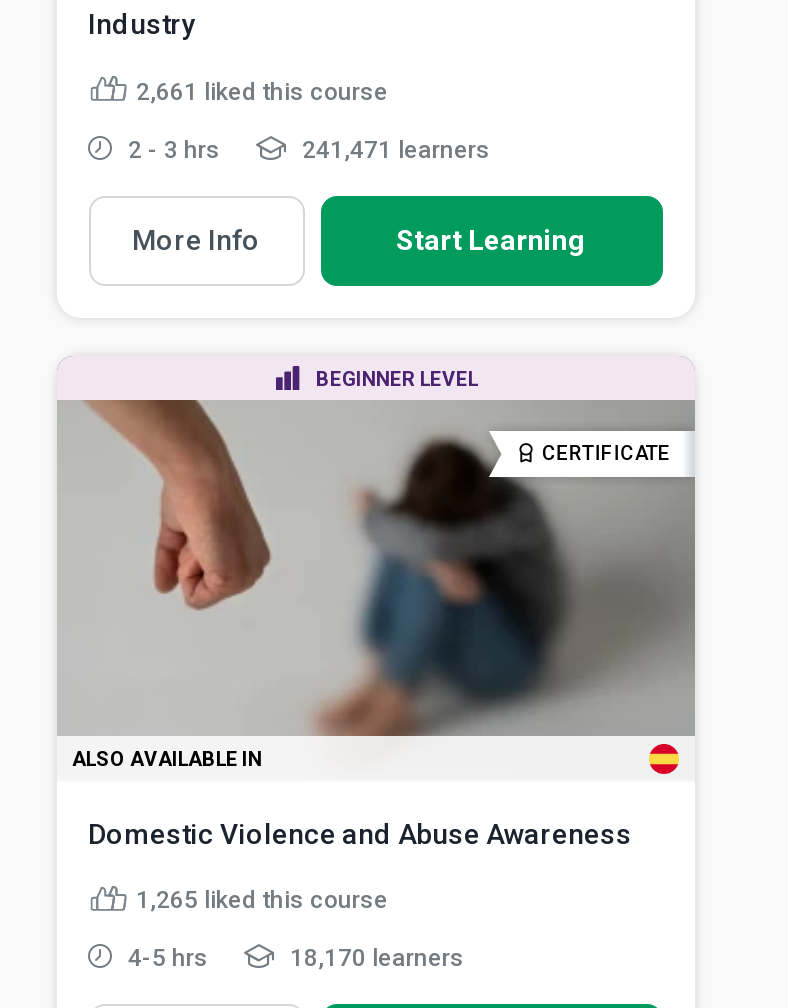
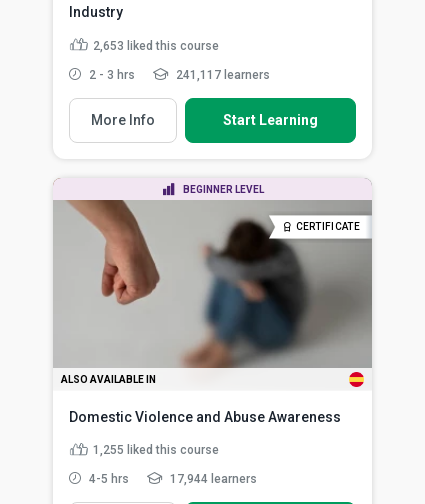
- 2,661 liked this course
+ 2,653 liked this course

- 241,471 learners
+ 241,117 learners

- 1,265 liked this course
+ 1,255 liked this course

- 18,170 learners
+ 17,944 learners
